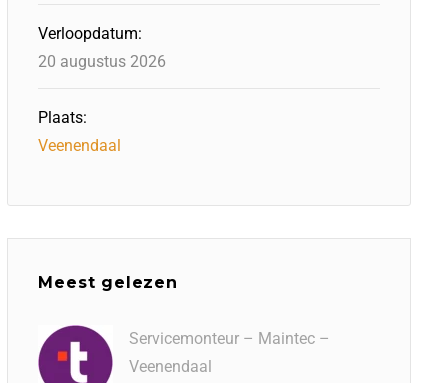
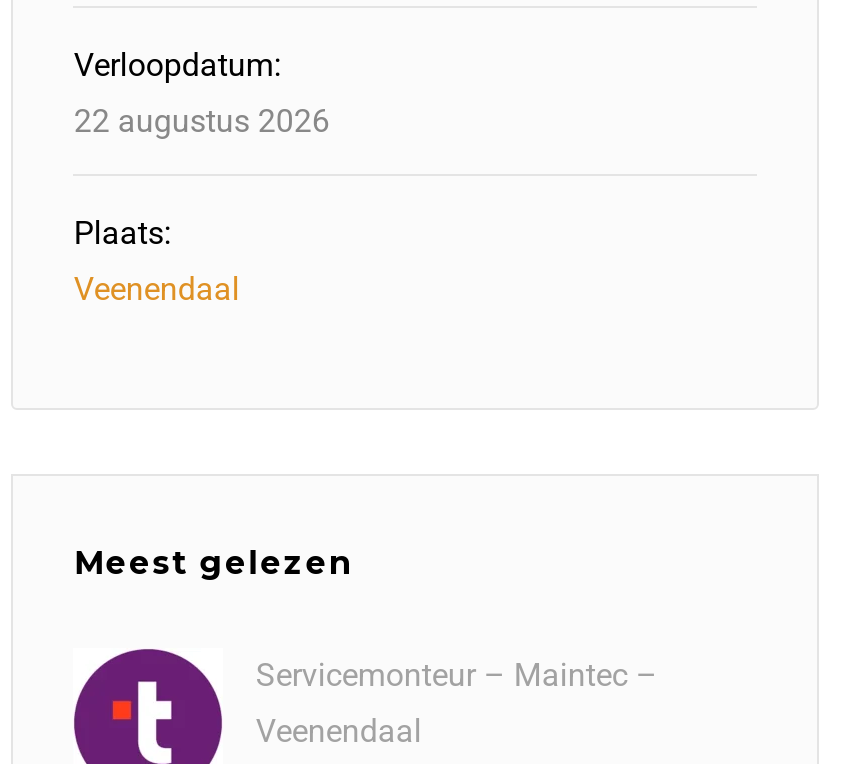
- 20 augustus 2026
+ 22 augustus 2026
